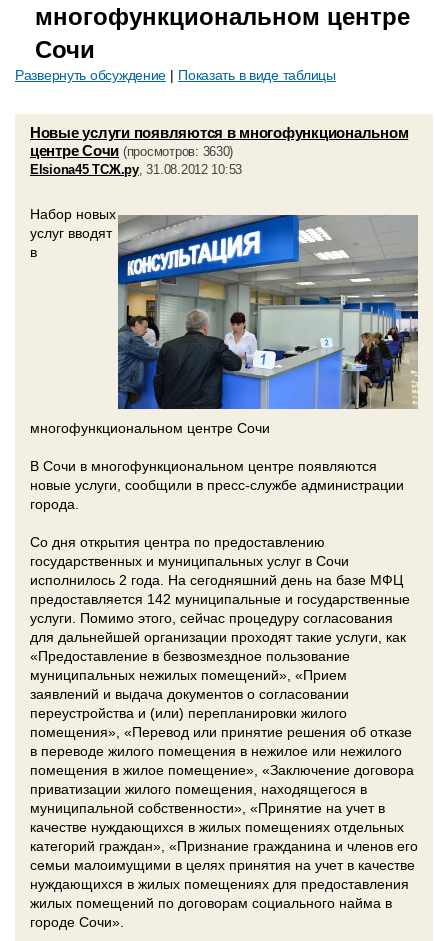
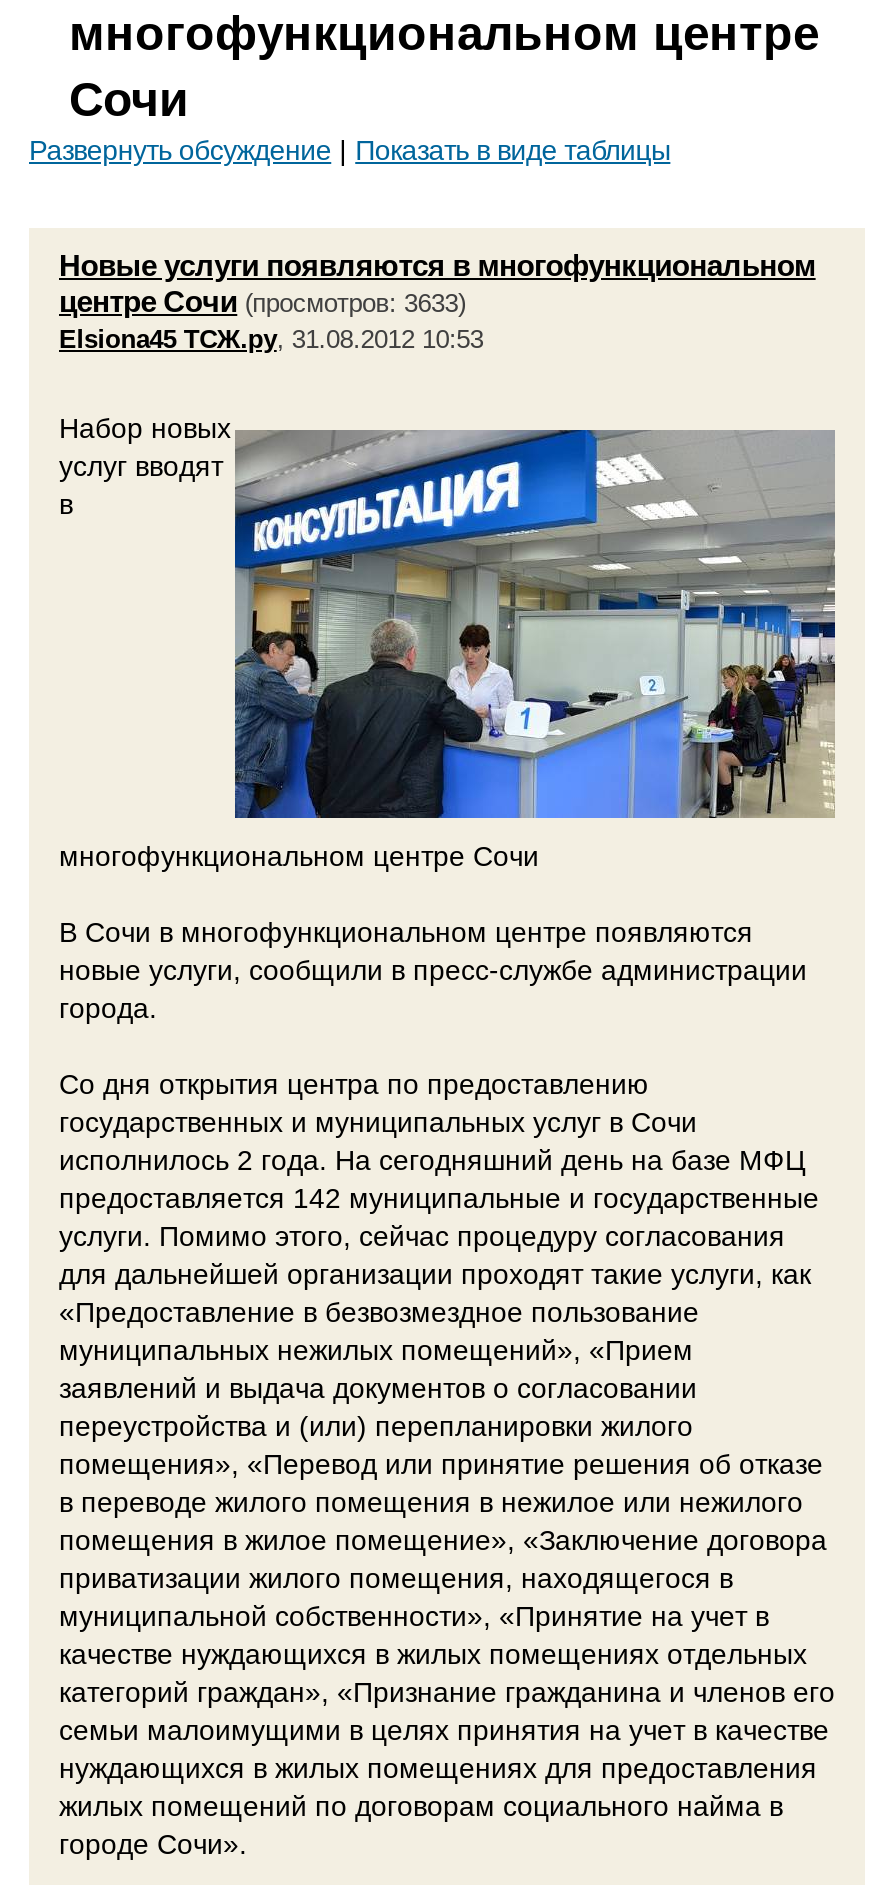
- центре Сочи (просмотров: 3630)
+ центре Сочи (просмотров: 3633)
